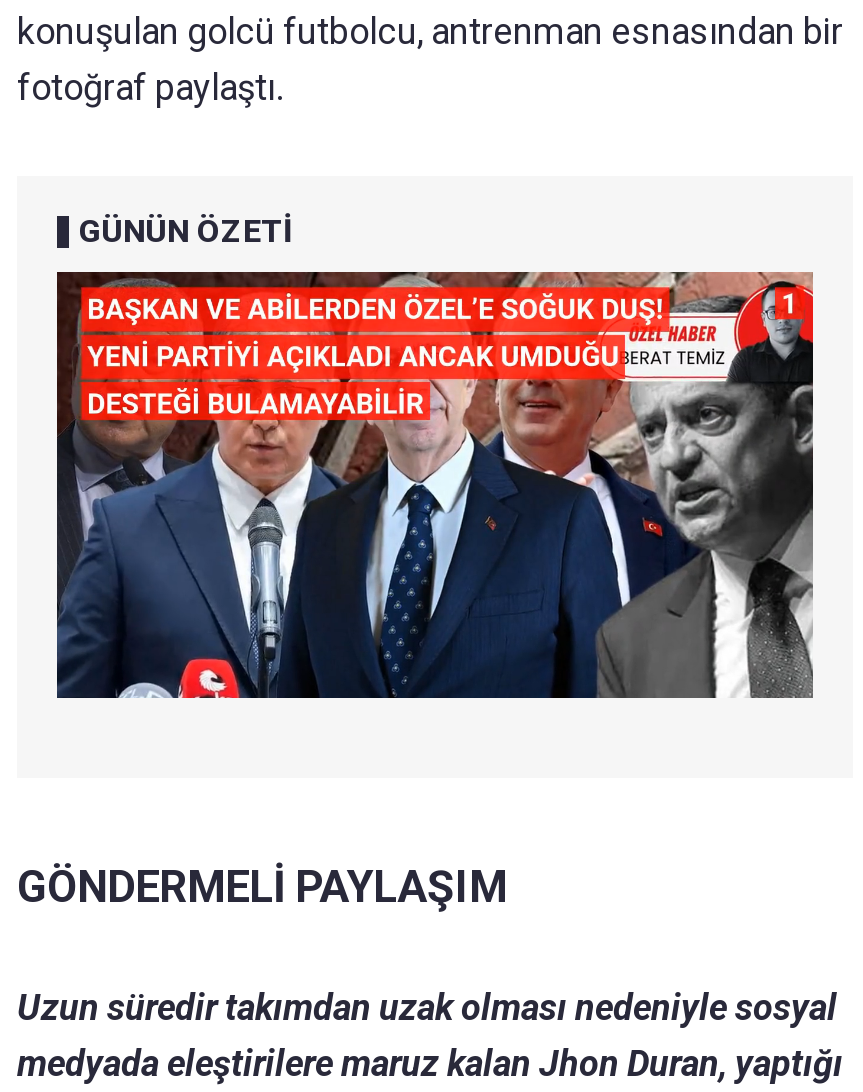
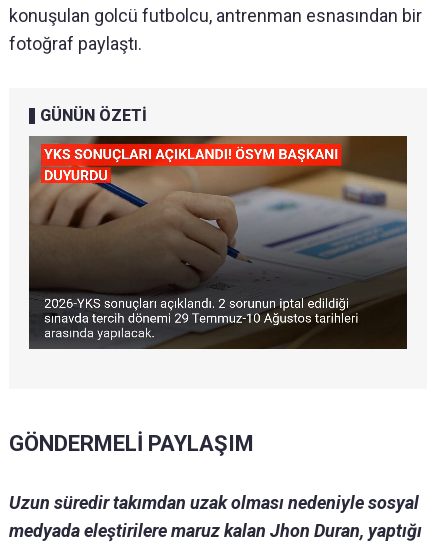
- [image]
+ [image]
